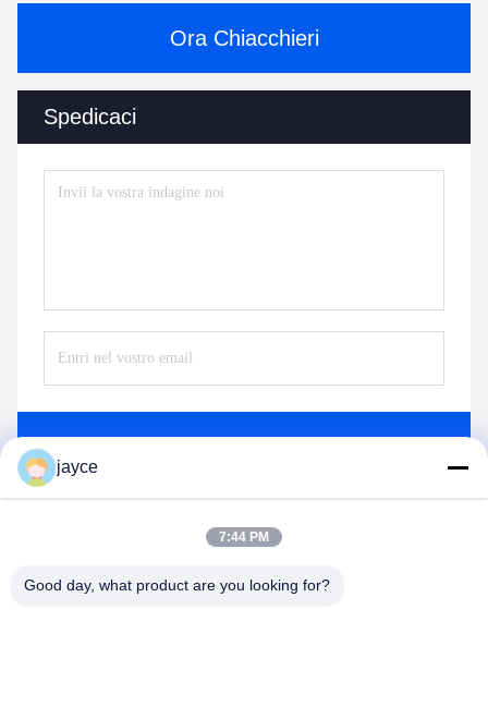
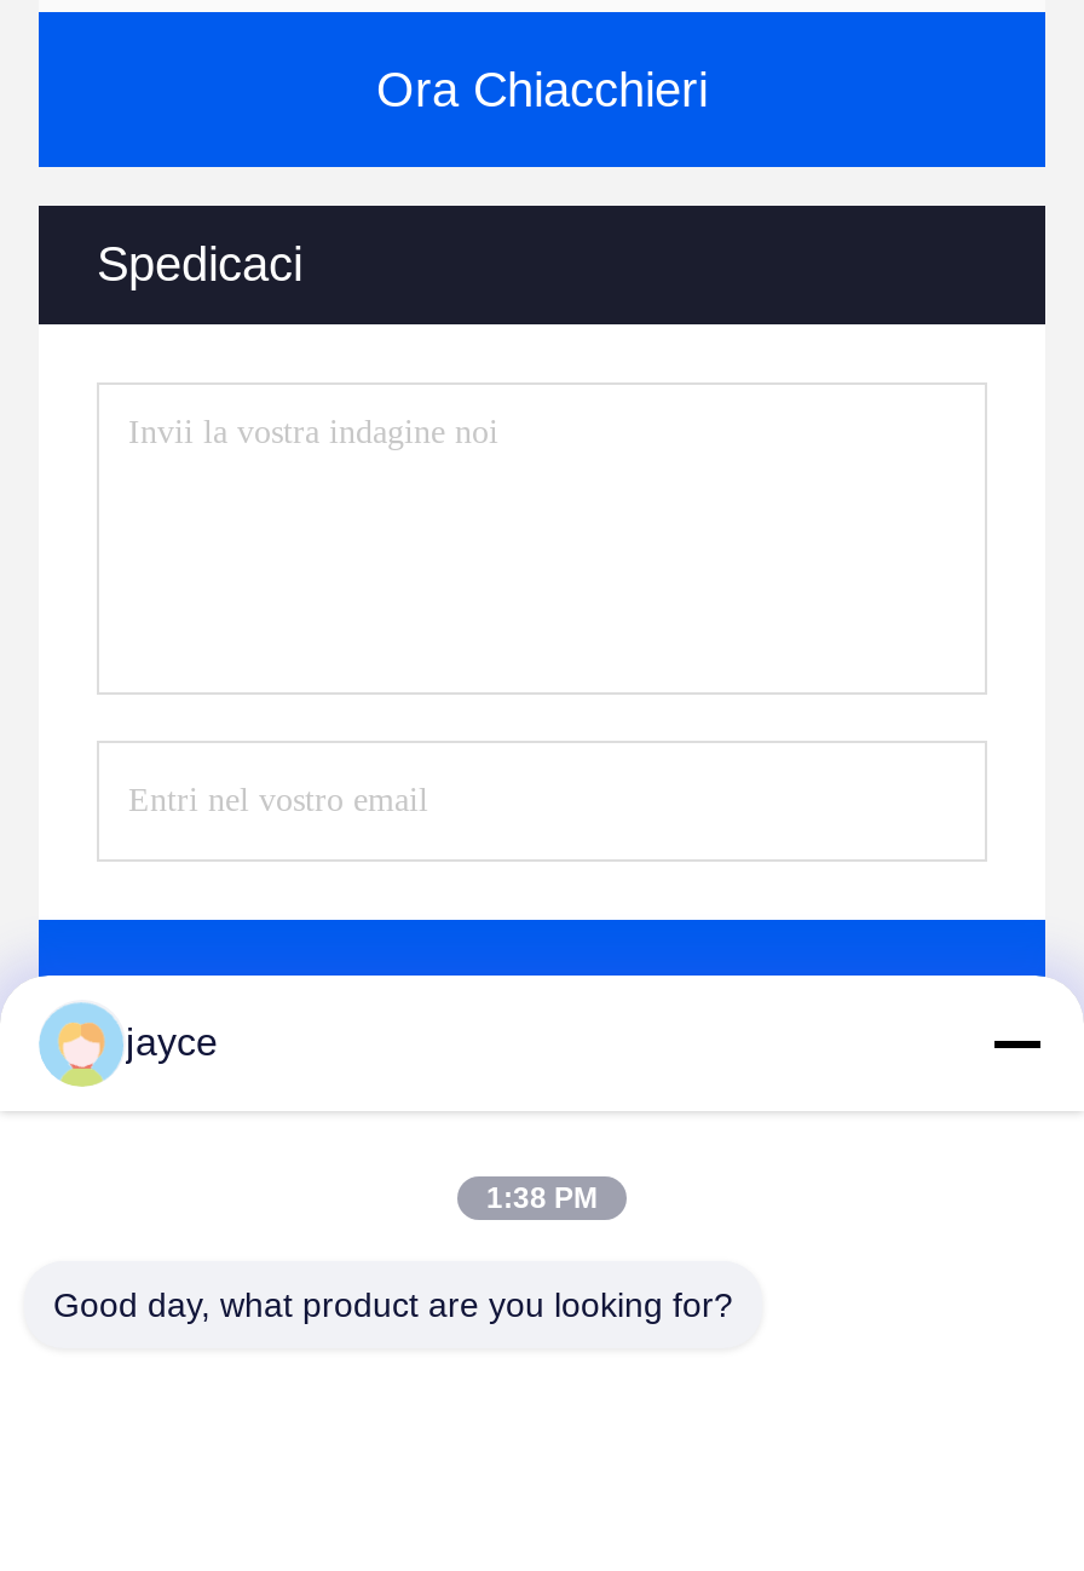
- 7:44 PM
+ 1:38 PM
